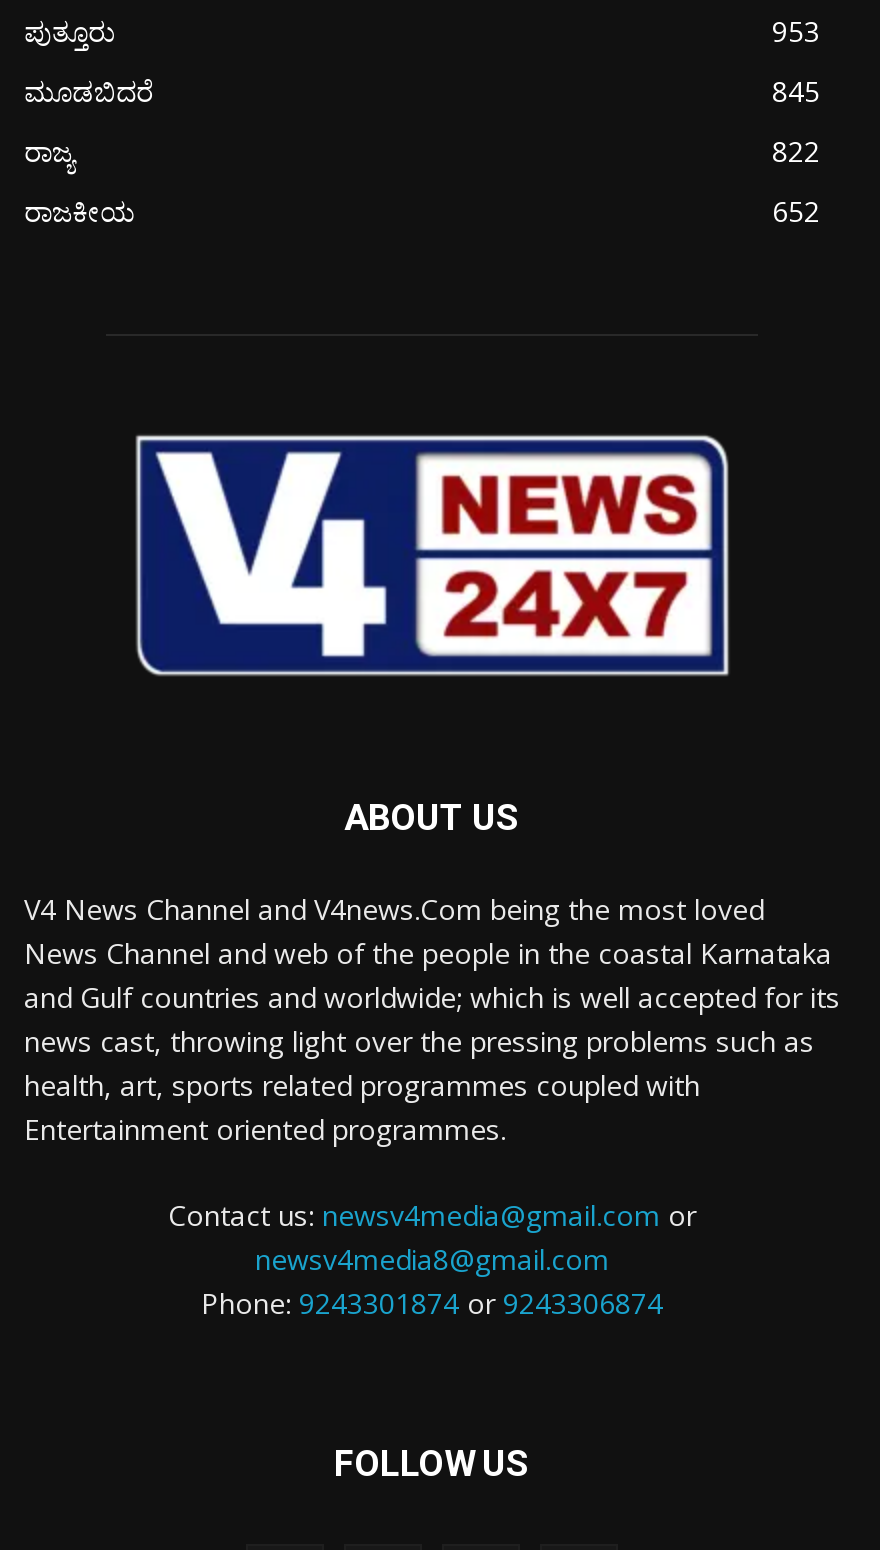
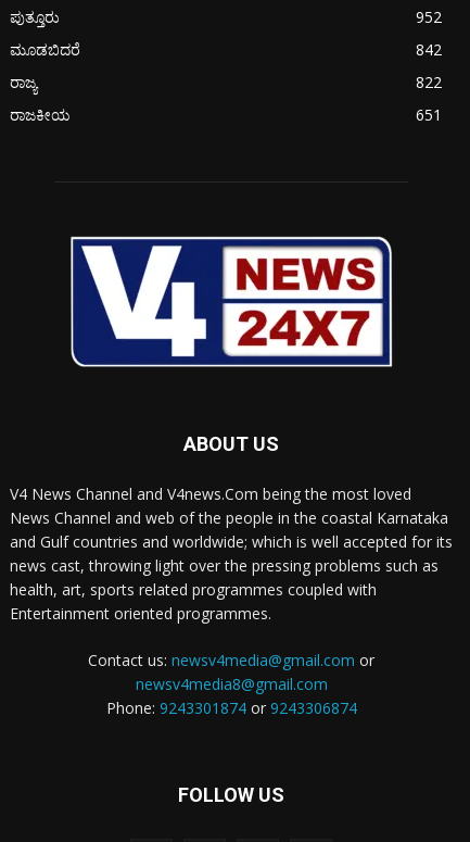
- 953
+ 952

- 845
+ 842

- 652
+ 651
